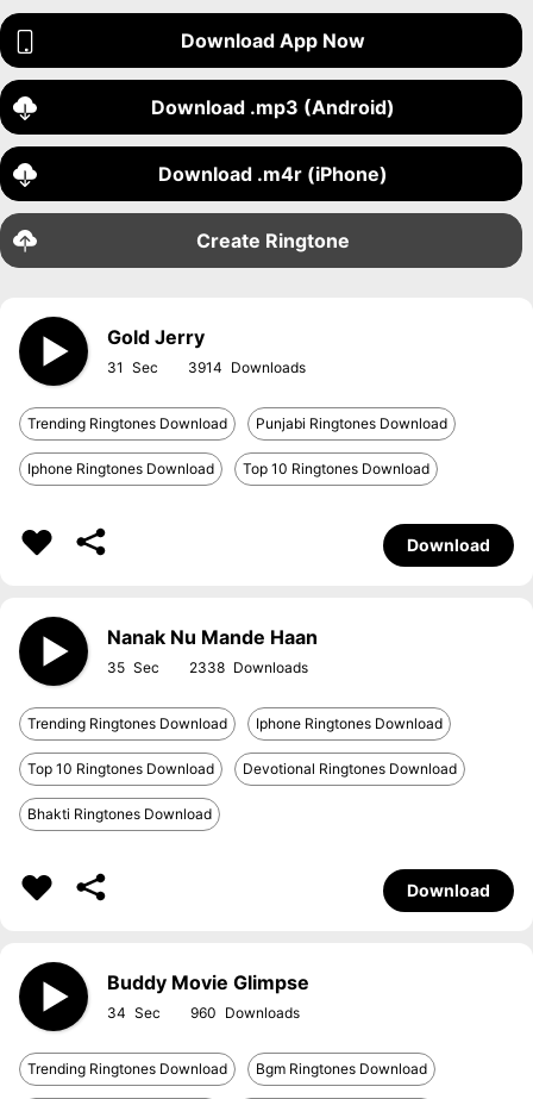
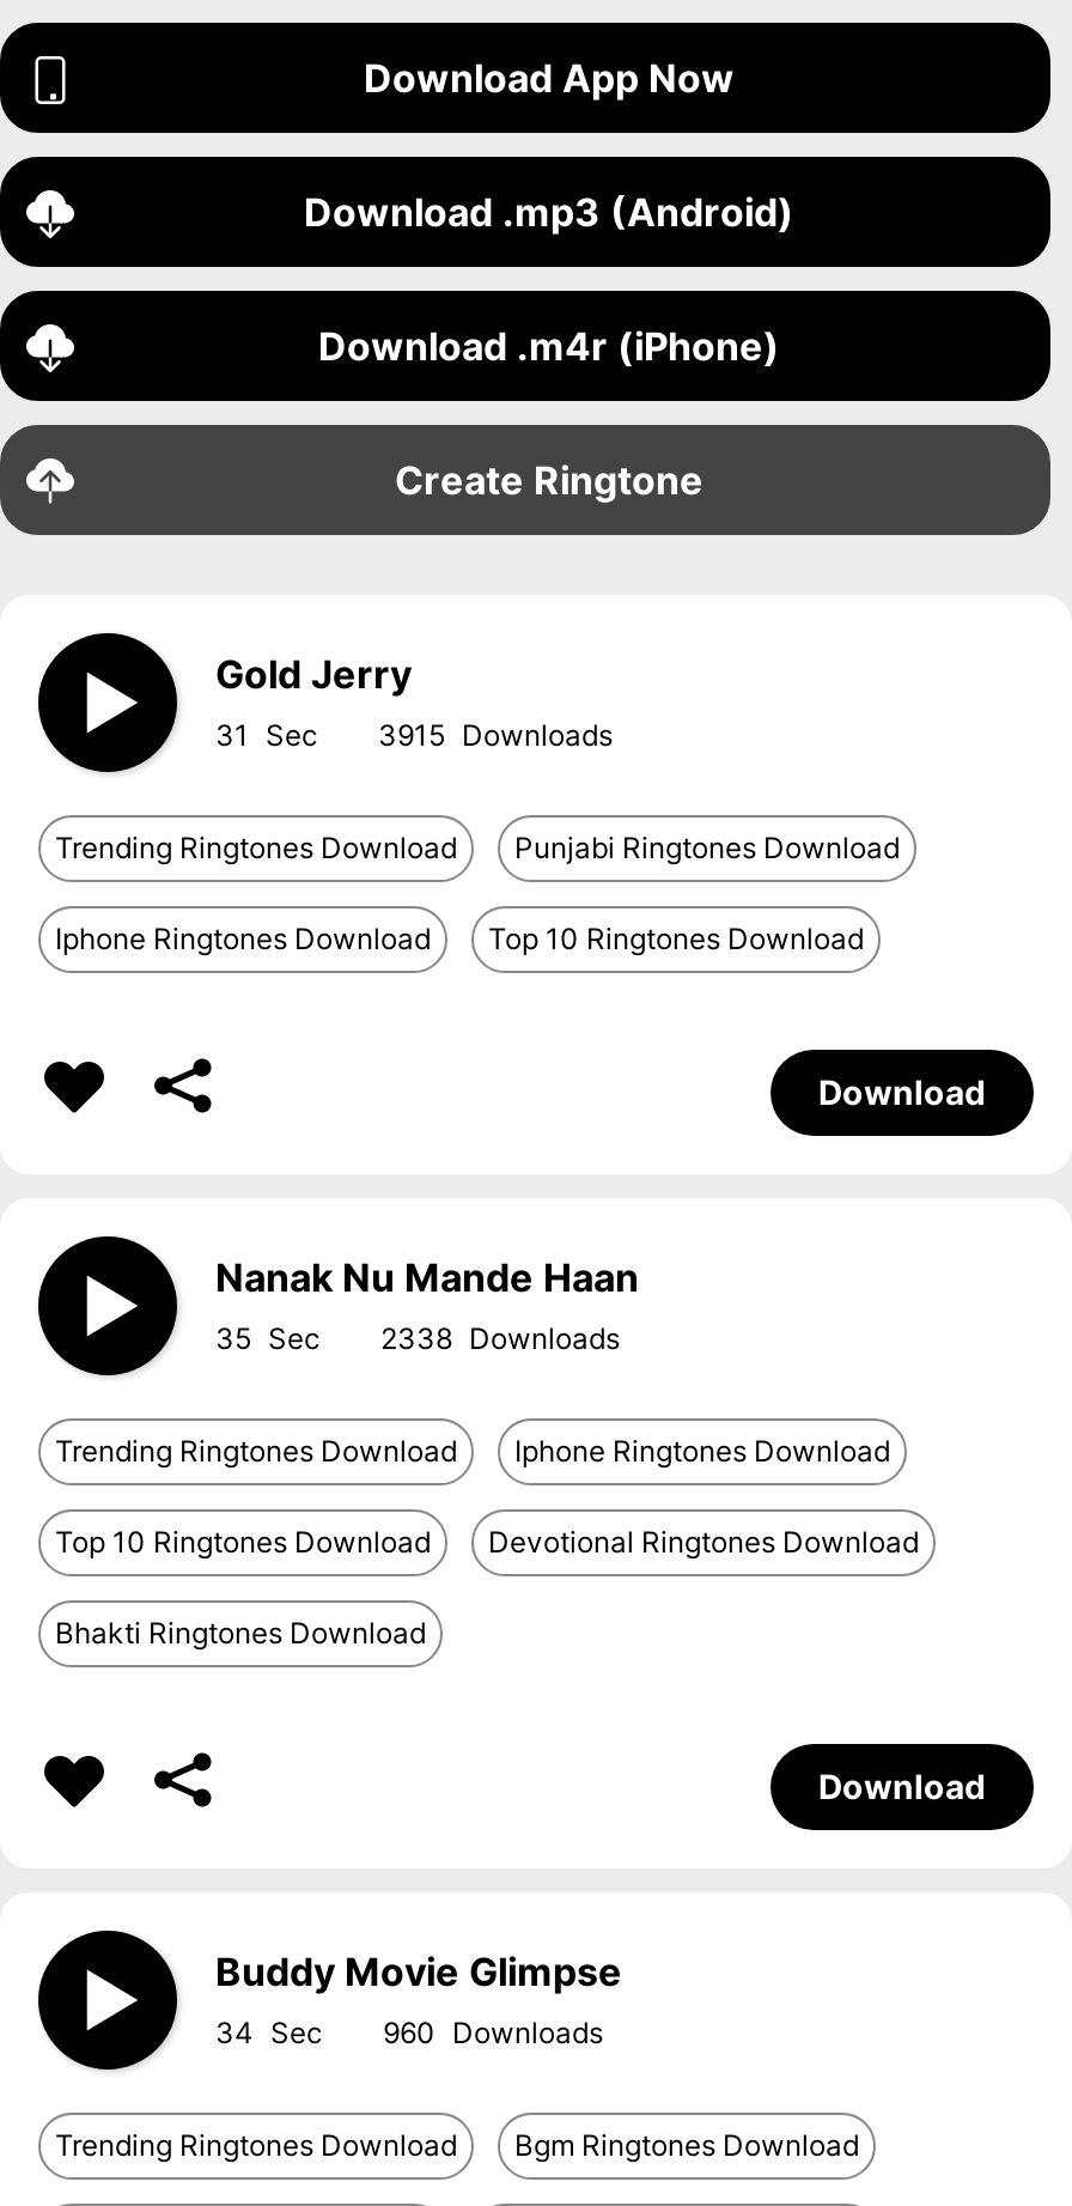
- 3914
+ 3915
